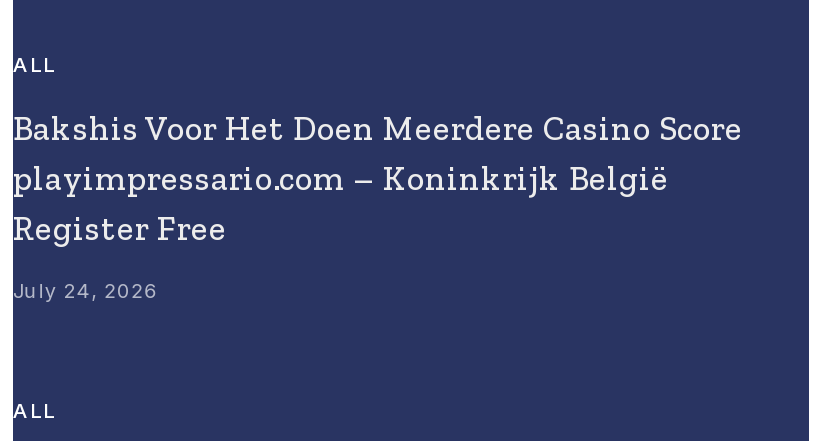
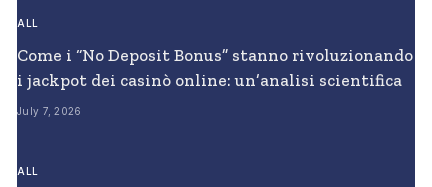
- Bakshis Voor Het Doen Meerdere Casino Score
- playimpressario.com – Koninkrijk België
- Register Free
+ Come i “No Deposit Bonus” stanno rivoluzionando
+ i jackpot dei casinò online: un’analisi scientifica

- July 24, 2026
+ July 7, 2026
